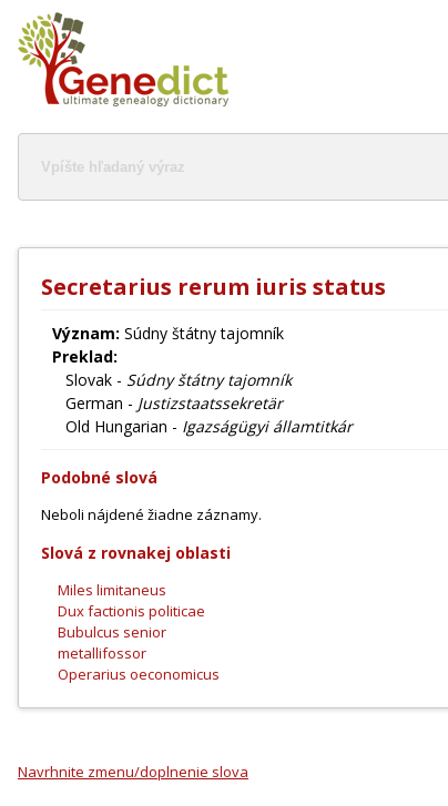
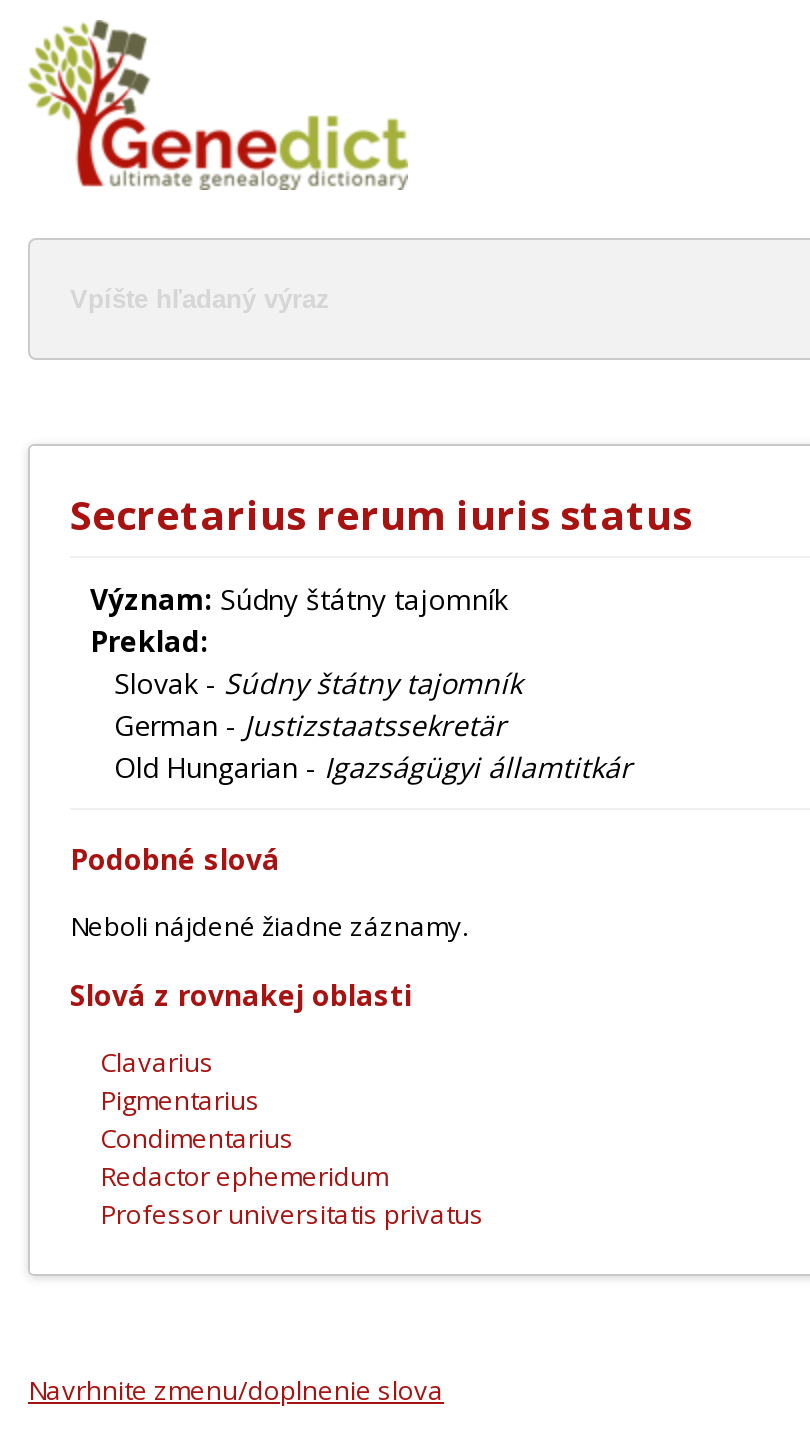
- Miles limitaneus
- Dux factionis politicae
- Bubulcus senior
- metallifossor
- Operarius oeconomicus
+ Clavarius
+ Pigmentarius
+ Condimentarius
+ Redactor ephemeridum
+ Professor universitatis privatus
